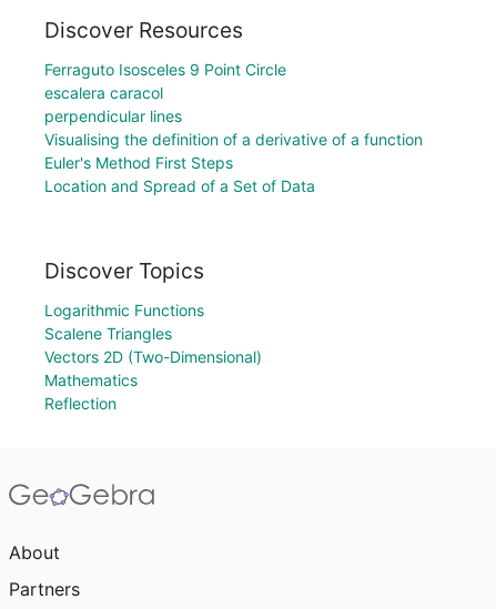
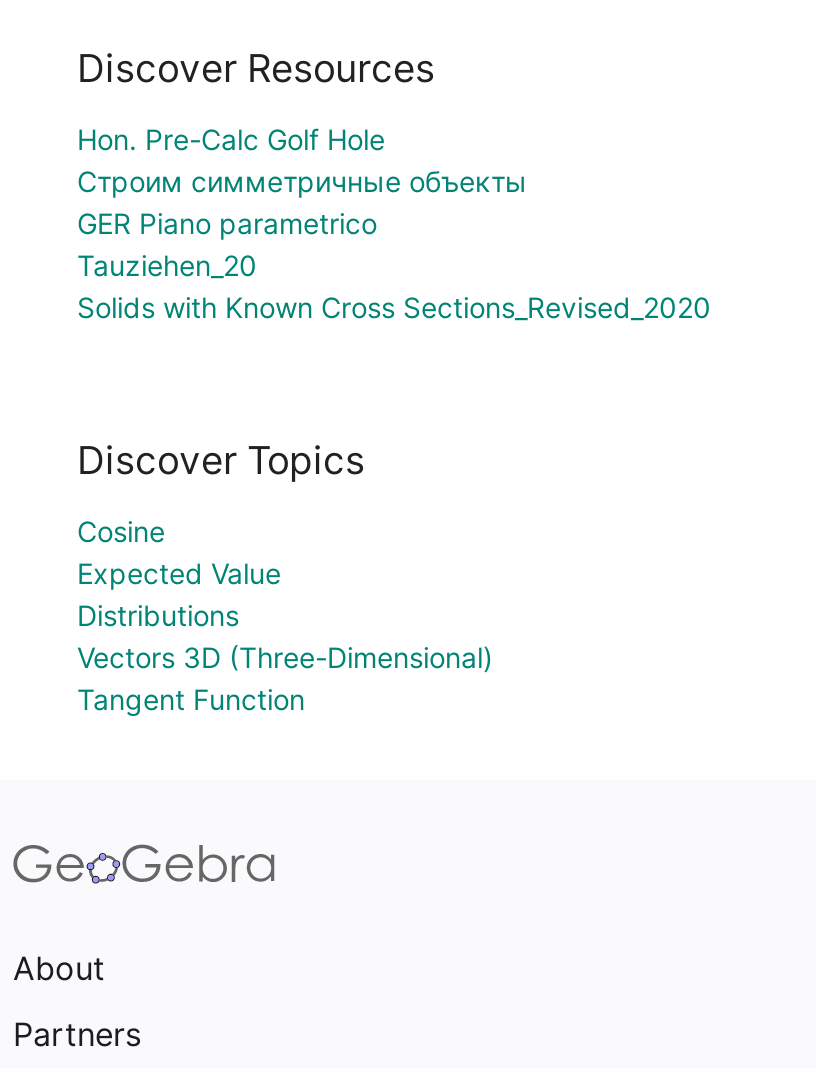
- Ferraguto Isosceles 9 Point Circle
- escalera caracol
- perpendicular lines
- Visualising the definition of a derivative of a function
- Euler's Method First Steps
- Location and Spread of a Set of Data
+ Hon. Pre-Calc Golf Hole
+ Строим симметричные объекты
+ GER Piano parametrico
+ Tauziehen_20
+ Solids with Known Cross Sections_Revised_2020

- Logarithmic Functions
- Scalene Triangles
- Vectors 2D (Two-Dimensional)
- Mathematics
- Reflection
+ Cosine
+ Expected Value
+ Distributions
+ Vectors 3D (Three-Dimensional)
+ Tangent Function
